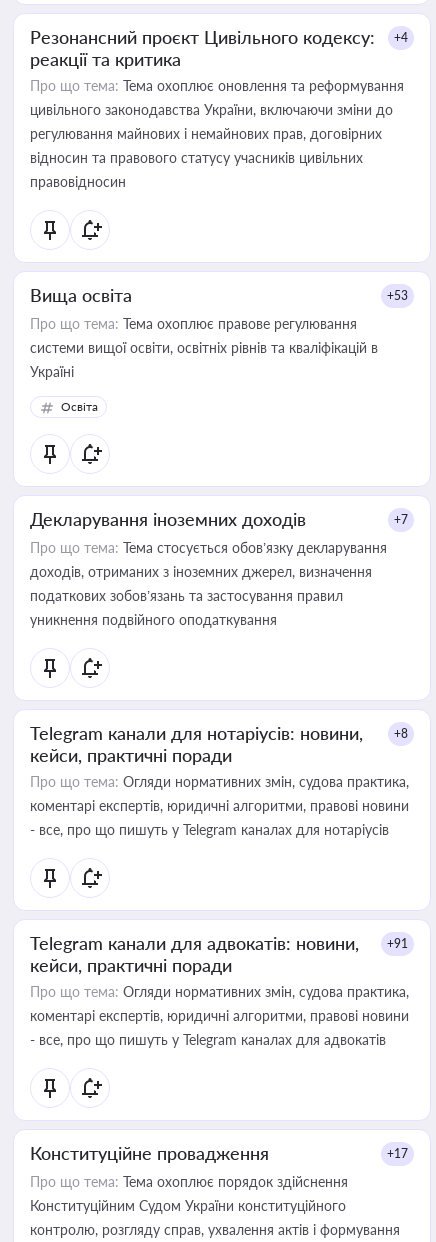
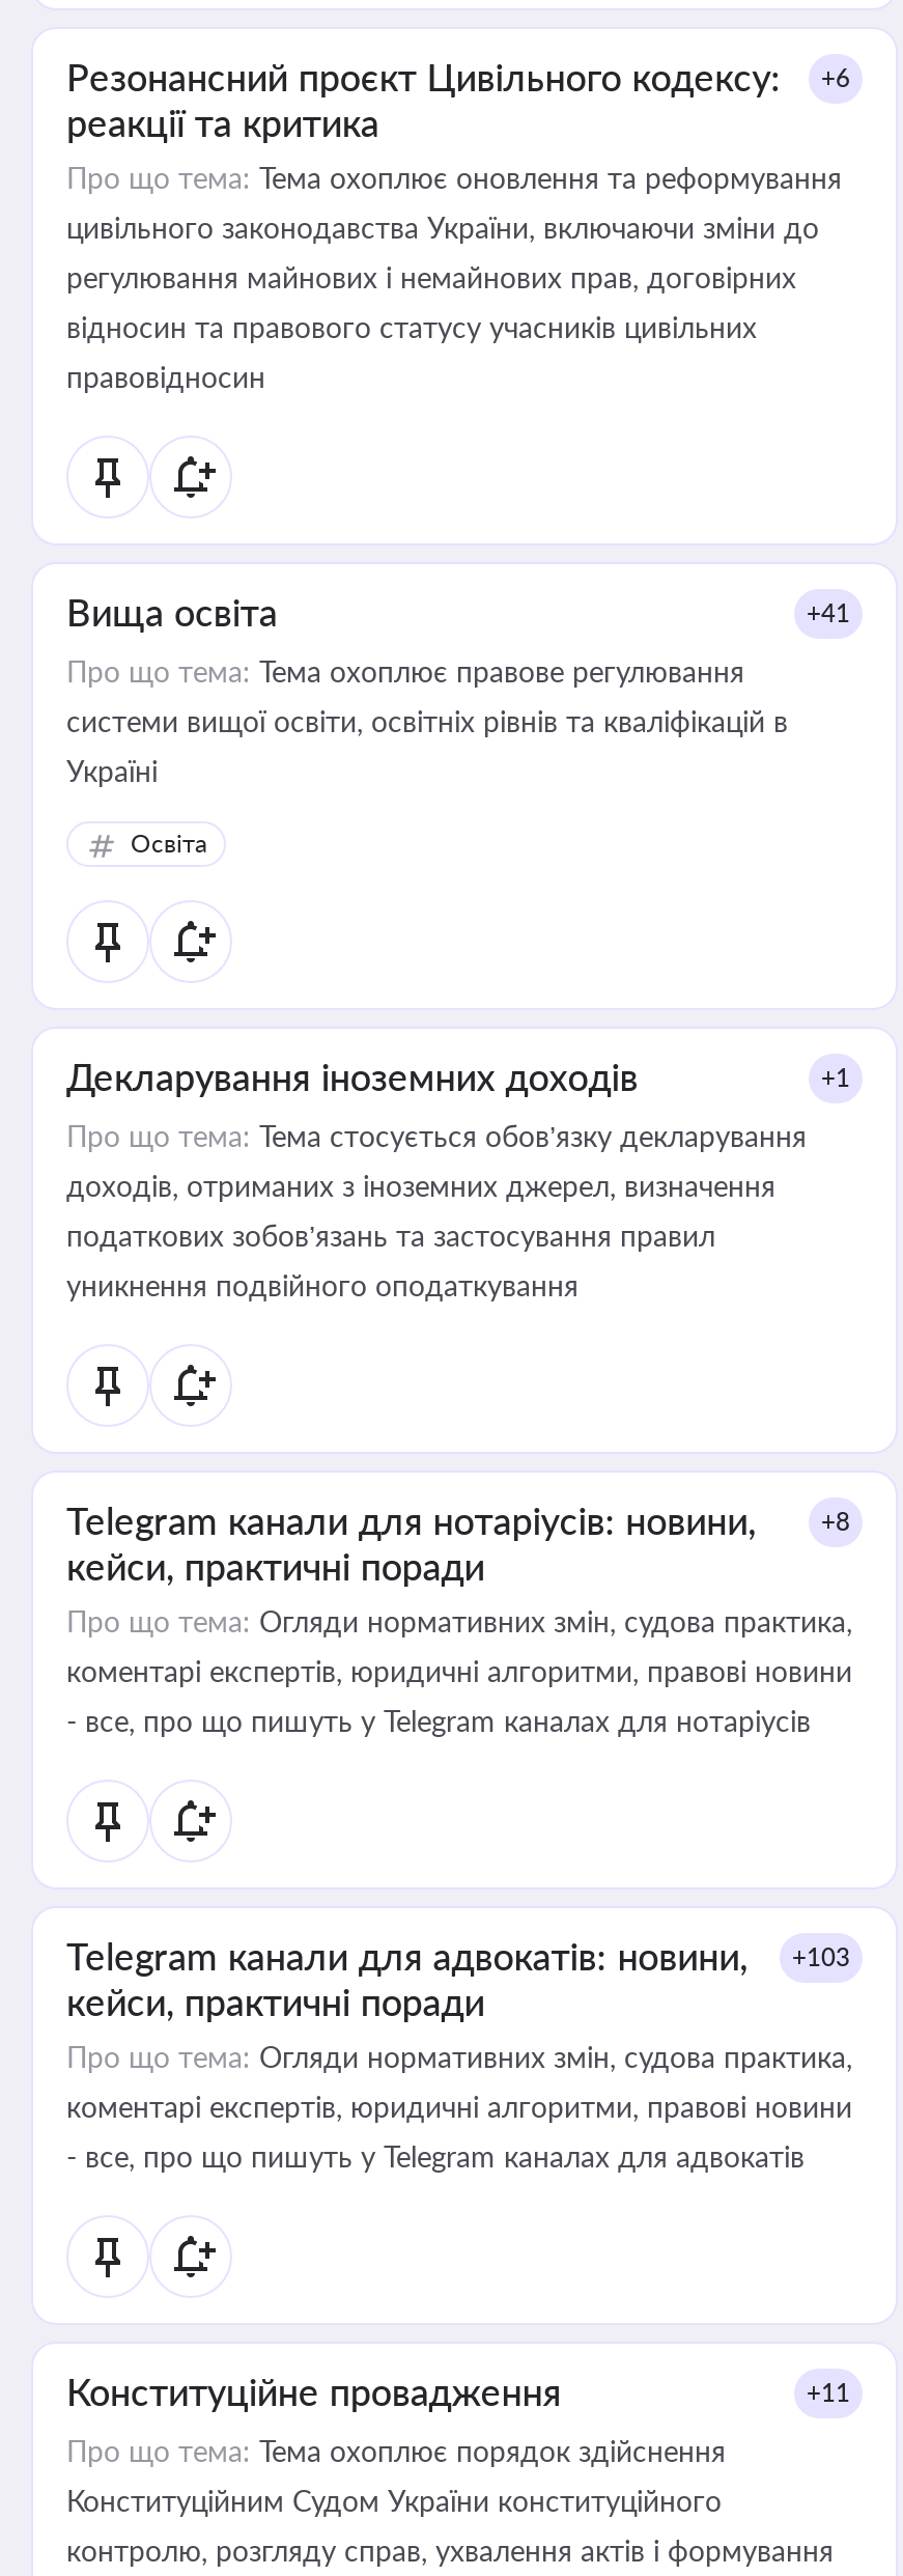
- Резонансний проєкт Цивільного кодексу: +4
+ Резонансний проєкт Цивільного кодексу: +6

- +53
+ +41

- +7
+ +1

- Telegram канали для адвокатів: новини, +91
+ Telegram канали для адвокатів: новини, +103

- +17
+ +11
